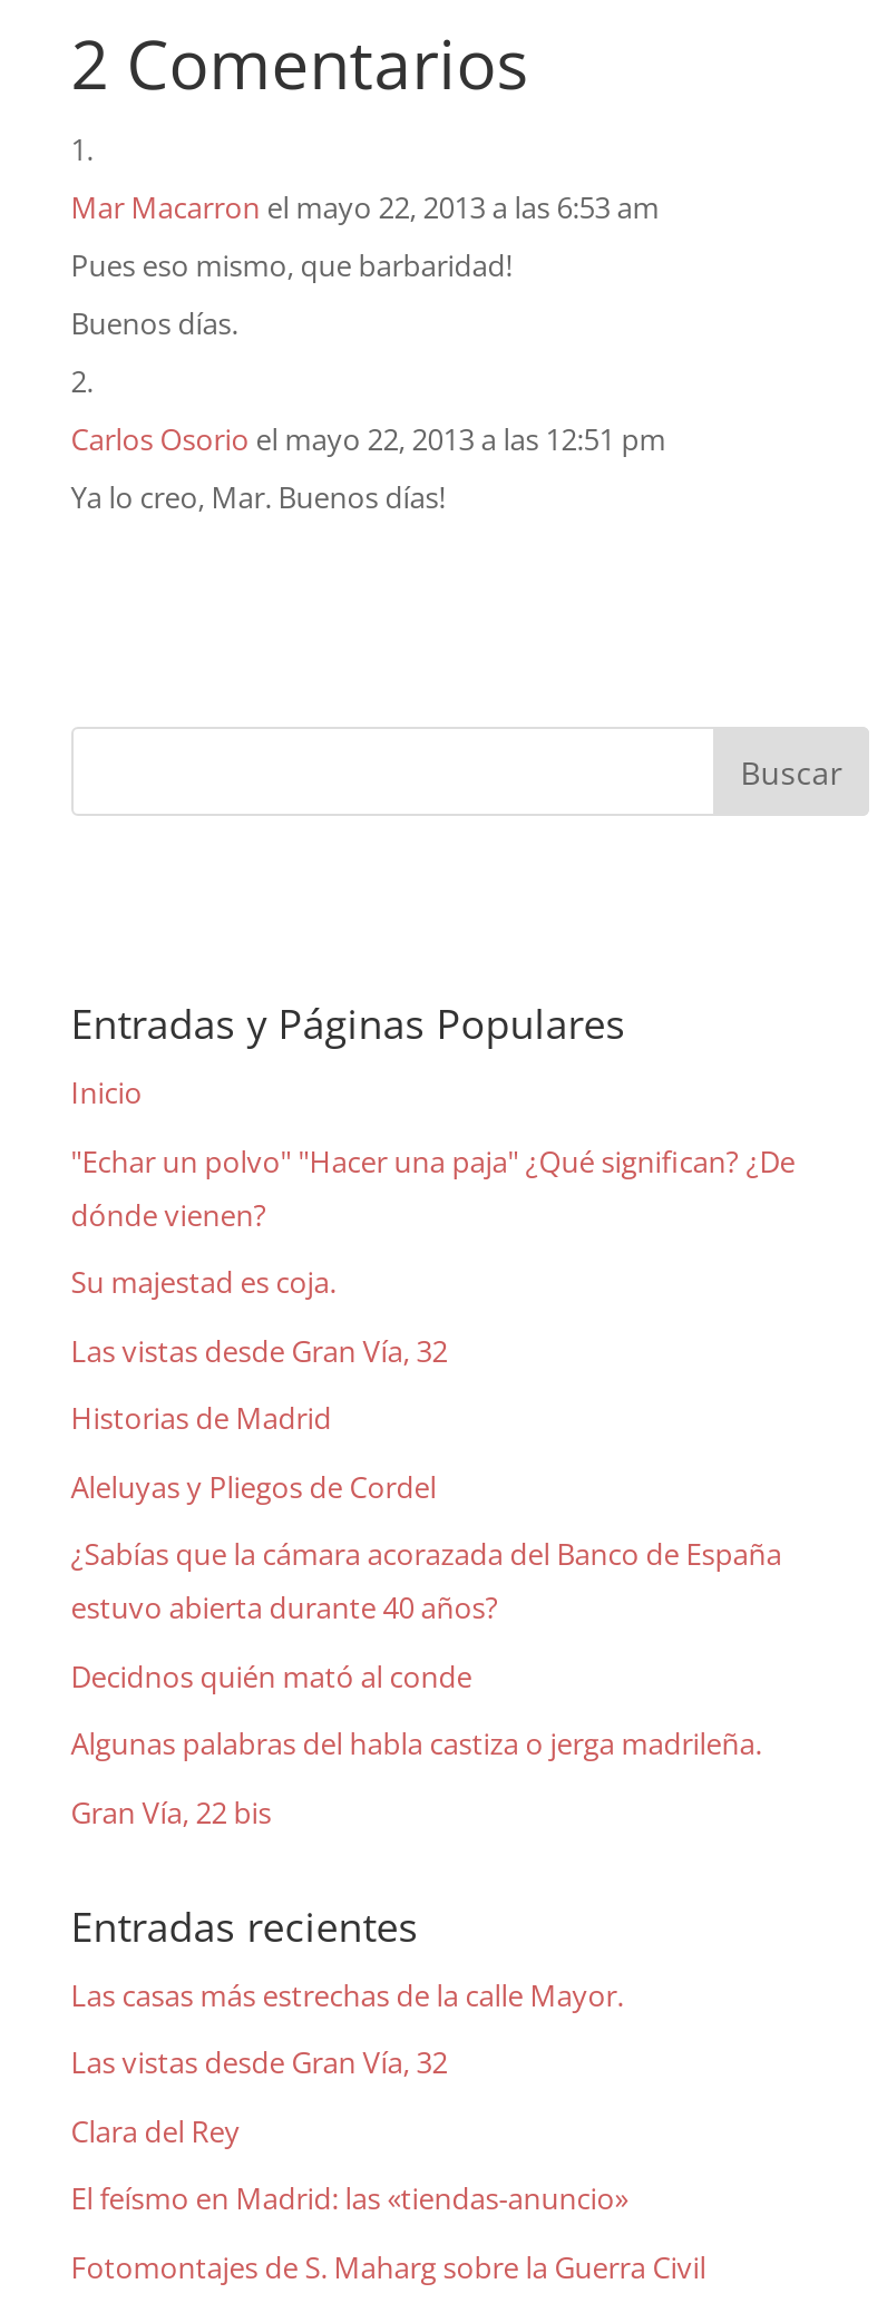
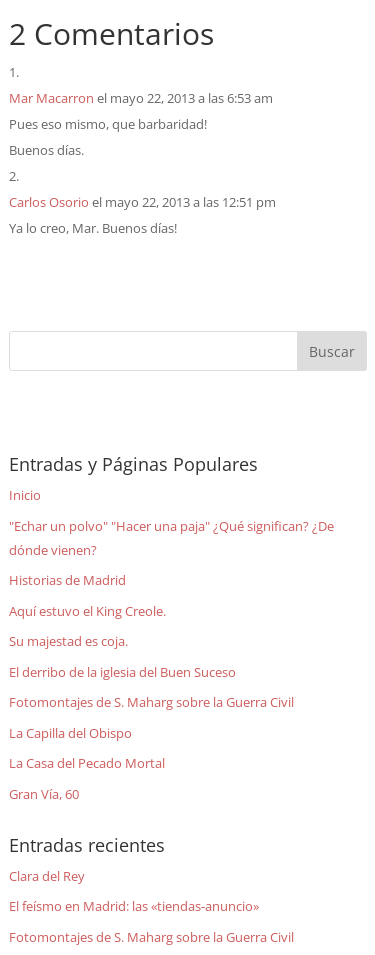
moved down: Su majestad es coja.

- Las vistas desde Gran Vía, 32

- Aleluyas y Pliegos de Cordel
- ¿Sabías que la cámara acorazada del Banco de España
- estuvo abierta durante 40 años?
- Decidnos quién mató al conde
- Algunas palabras del habla castiza o jerga madrileña.
- Gran Vía, 22 bis
+ Aquí estuvo el King Creole.
+ El derribo de la iglesia del Buen Suceso
+ Fotomontajes de S. Maharg sobre la Guerra Civil
+ La Capilla del Obispo
+ La Casa del Pecado Mortal
+ Gran Vía, 60

- Las casas más estrechas de la calle Mayor.
- Las vistas desde Gran Vía, 32
